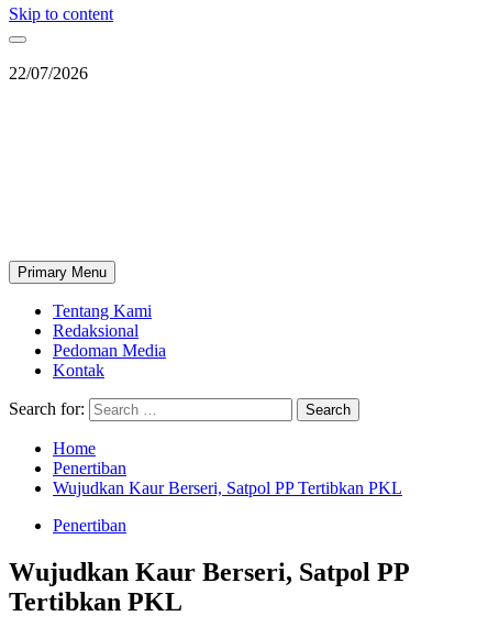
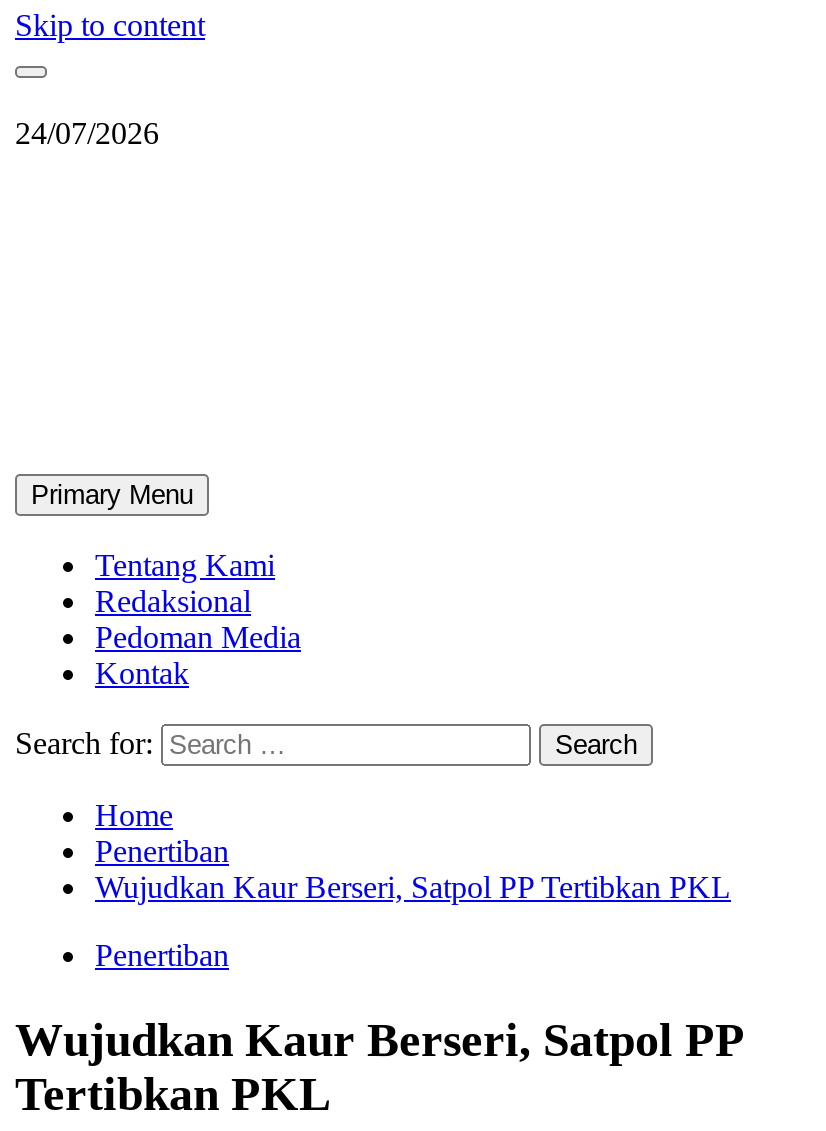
- 22/07/2026
+ 24/07/2026
